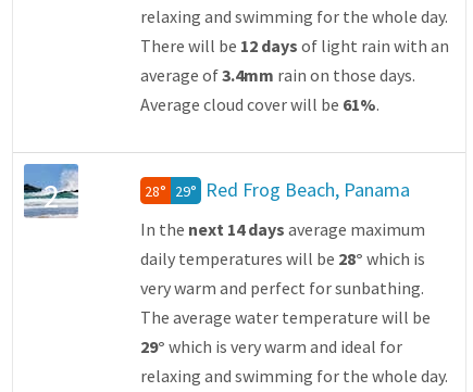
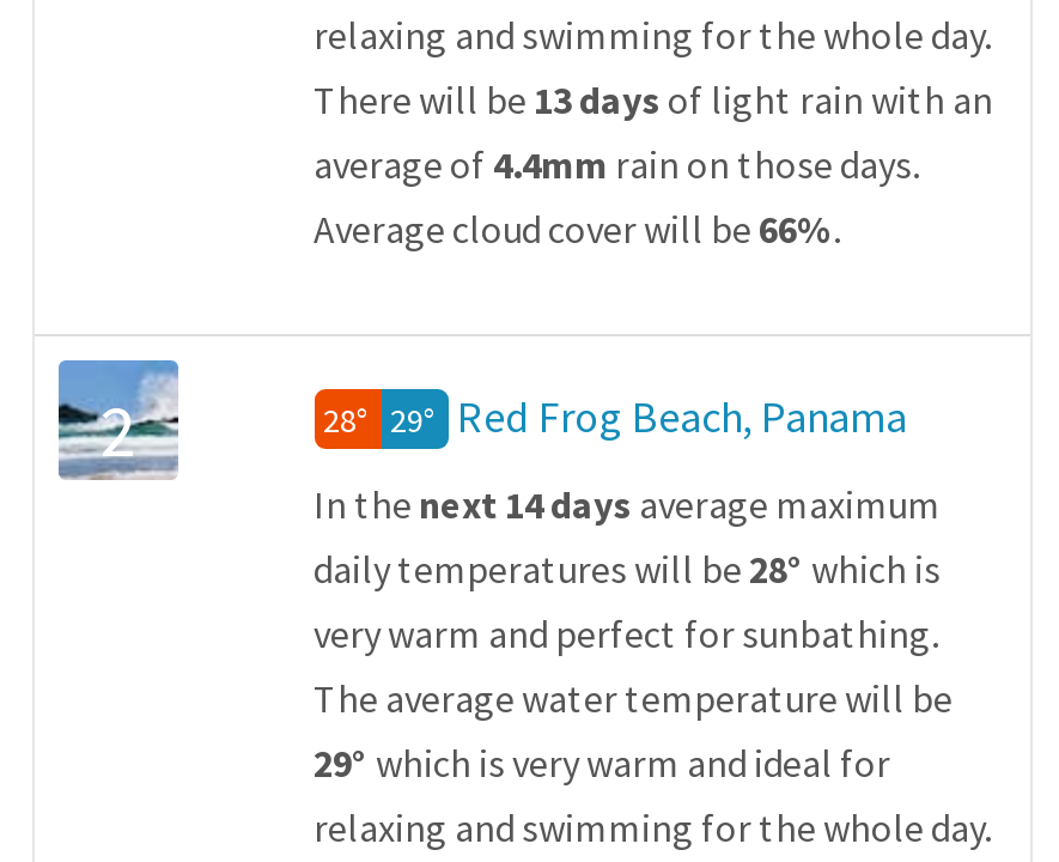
- There will be 12 days of light rain with an
+ There will be 13 days of light rain with an

- average of 3.4mm rain on those days.
+ average of 4.4mm rain on those days.

- Average cloud cover will be 61%.
+ Average cloud cover will be 66%.
